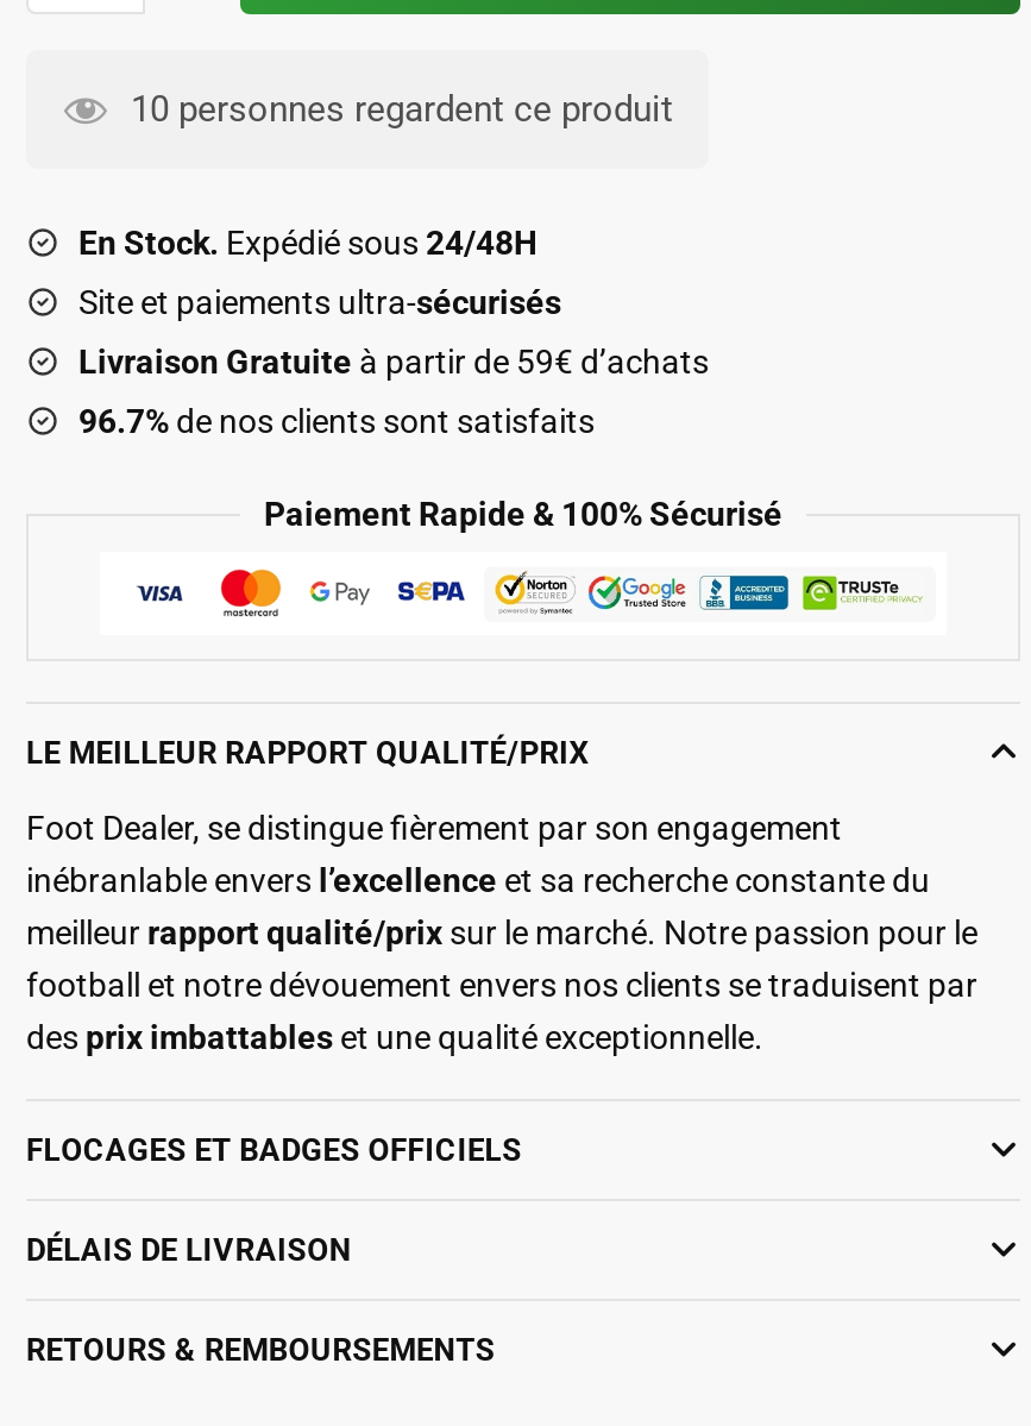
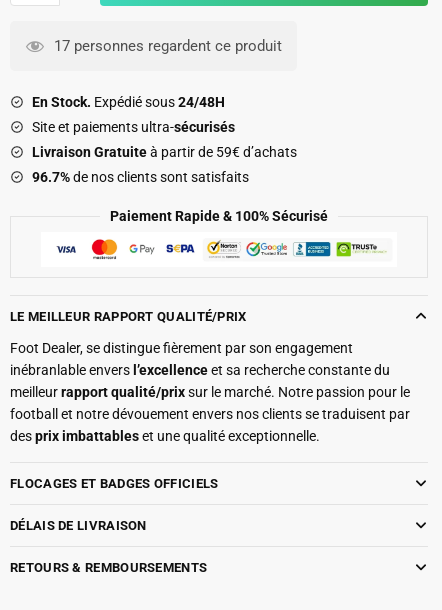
- 10 personnes regardent ce produit
+ 17 personnes regardent ce produit
